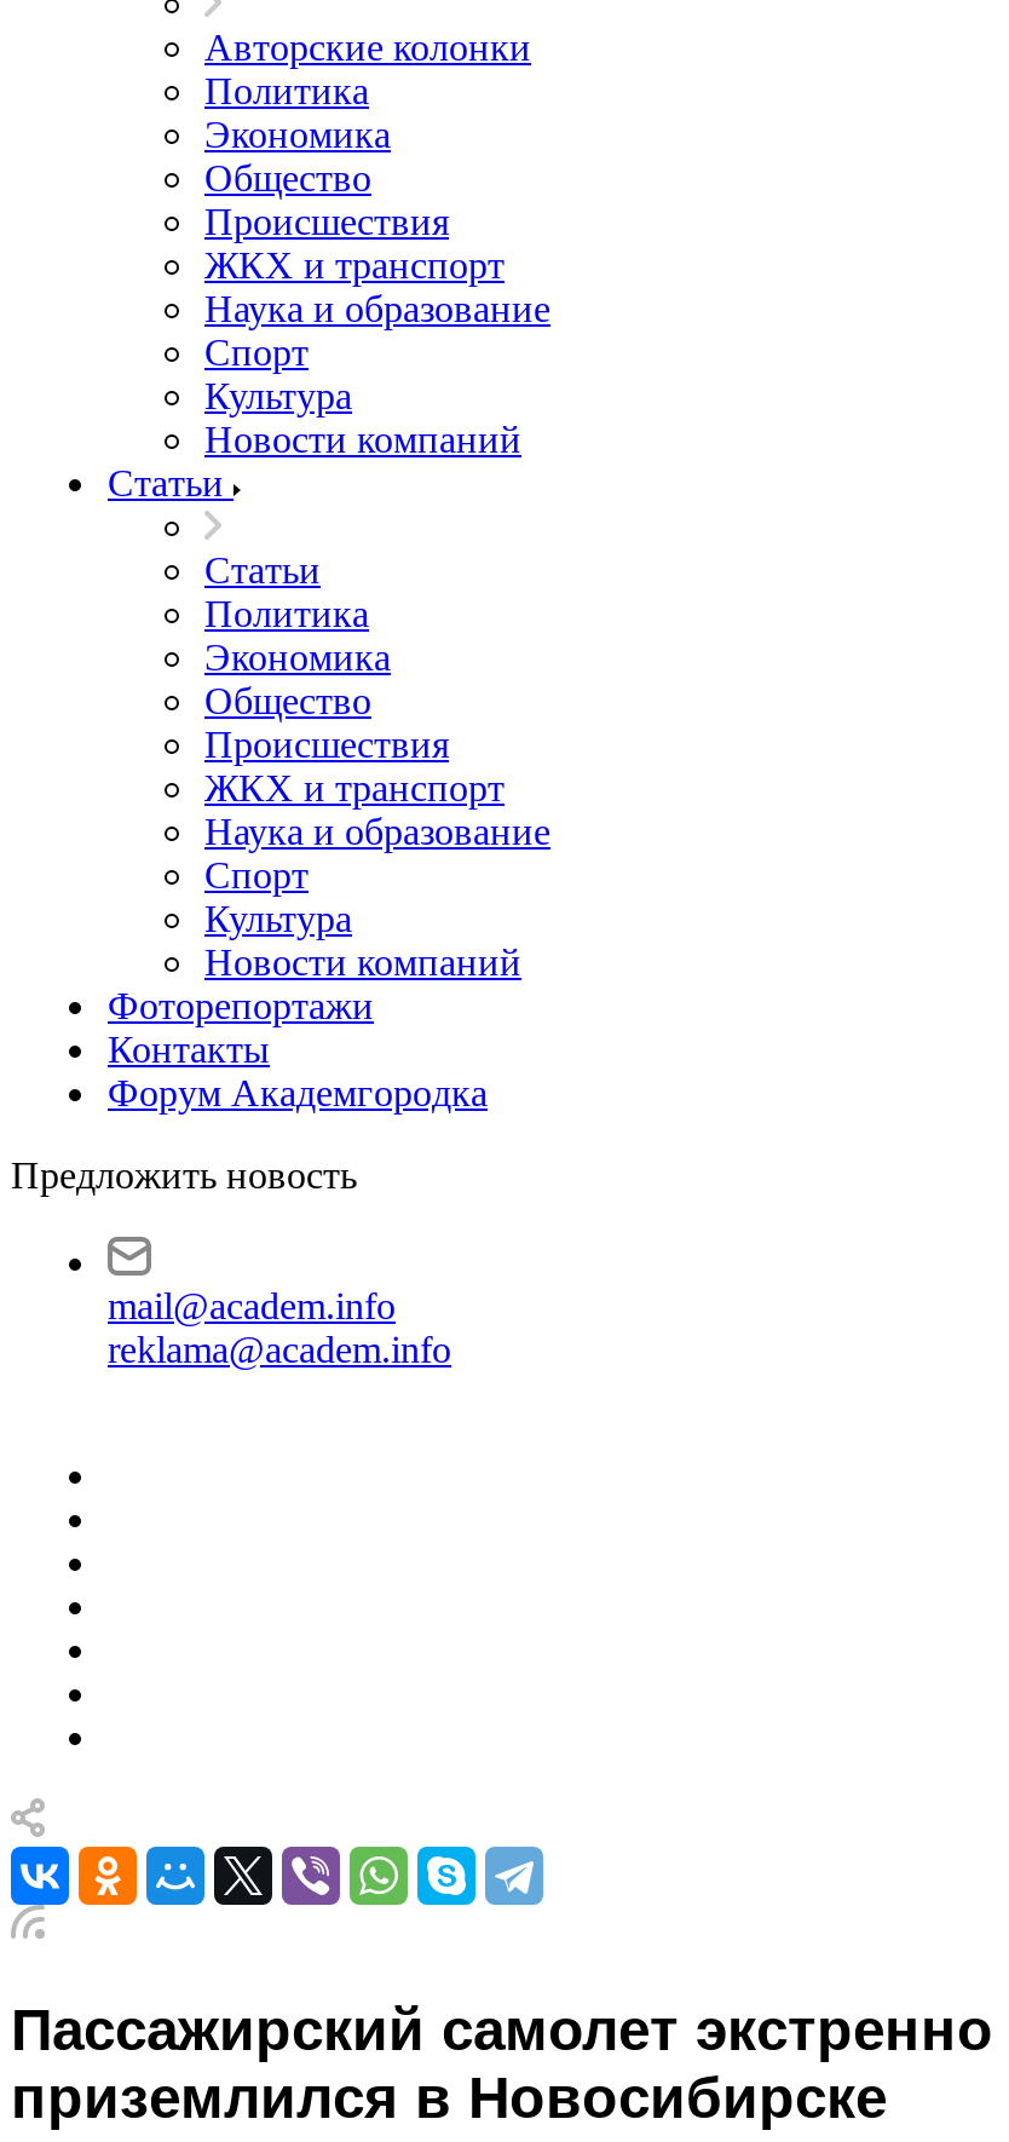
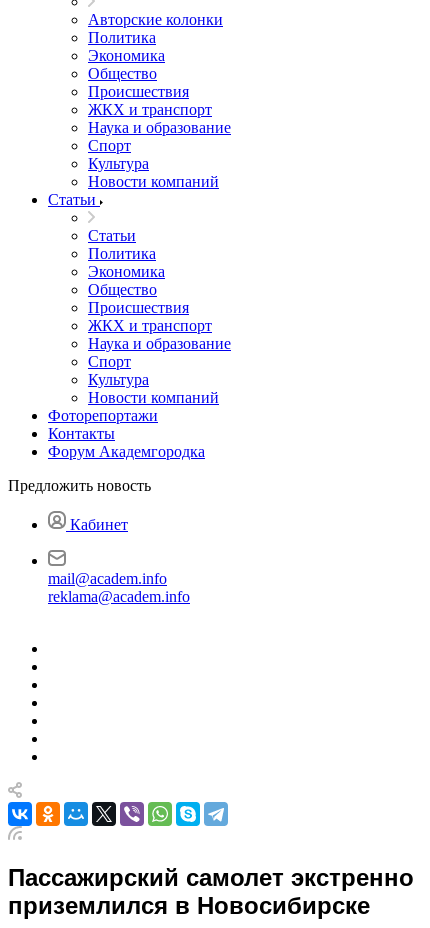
+ Кабинет
